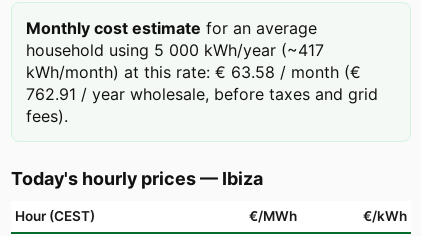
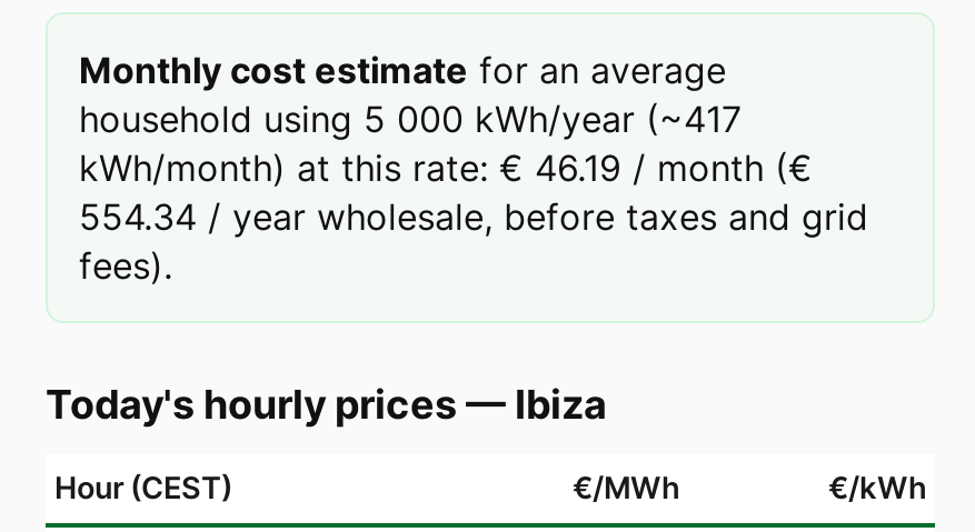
- kWh/month) at this rate: € 63.58 / month (€
+ kWh/month) at this rate: € 46.19 / month (€

- 762.91 / year wholesale, before taxes and grid
+ 554.34 / year wholesale, before taxes and grid
